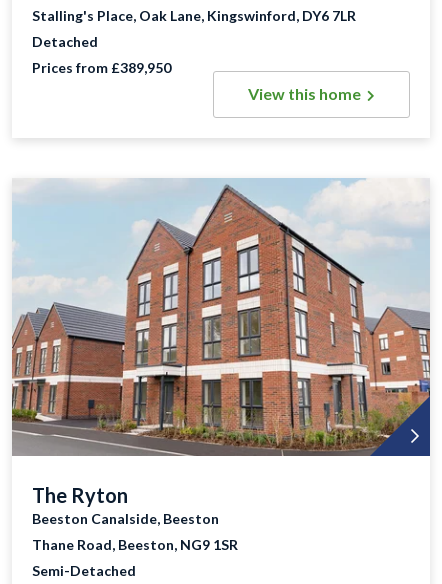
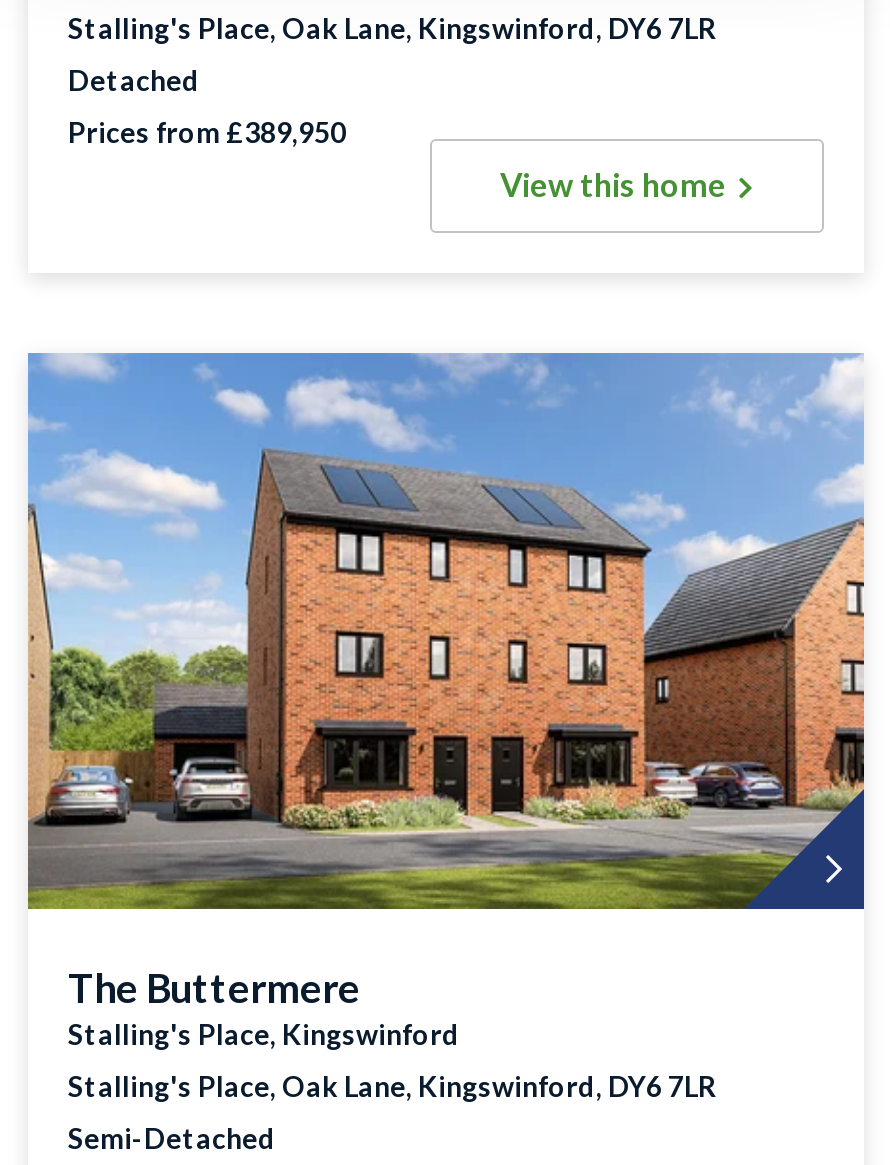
- [image]
- The Ryton
- Beeston Canalside, Beeston
+ [image]
+ The Buttermere
+ Stalling's Place, Kingswinford

- Thane Road, Beeston, NG9 1SR
+ Stalling's Place, Oak Lane, Kingswinford, DY6 7LR
